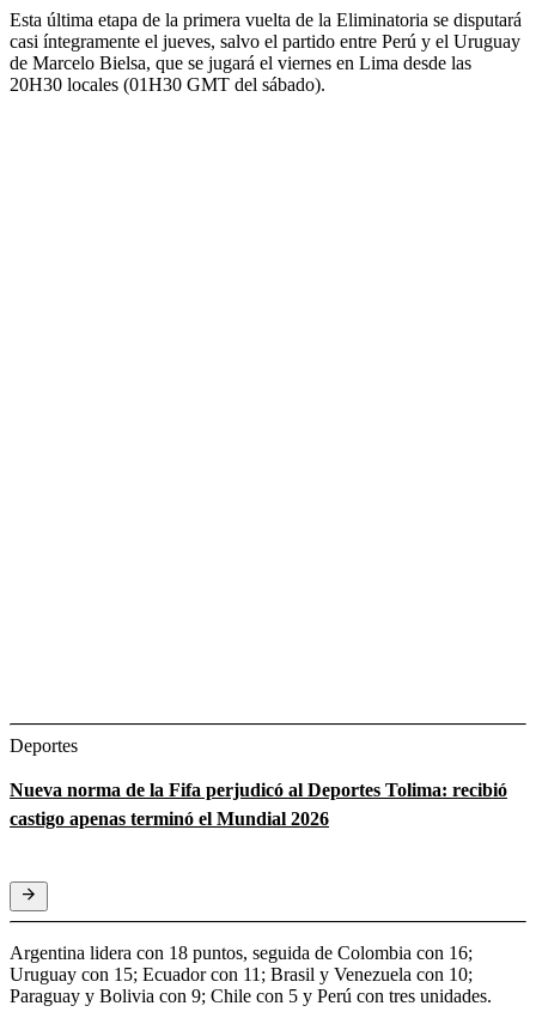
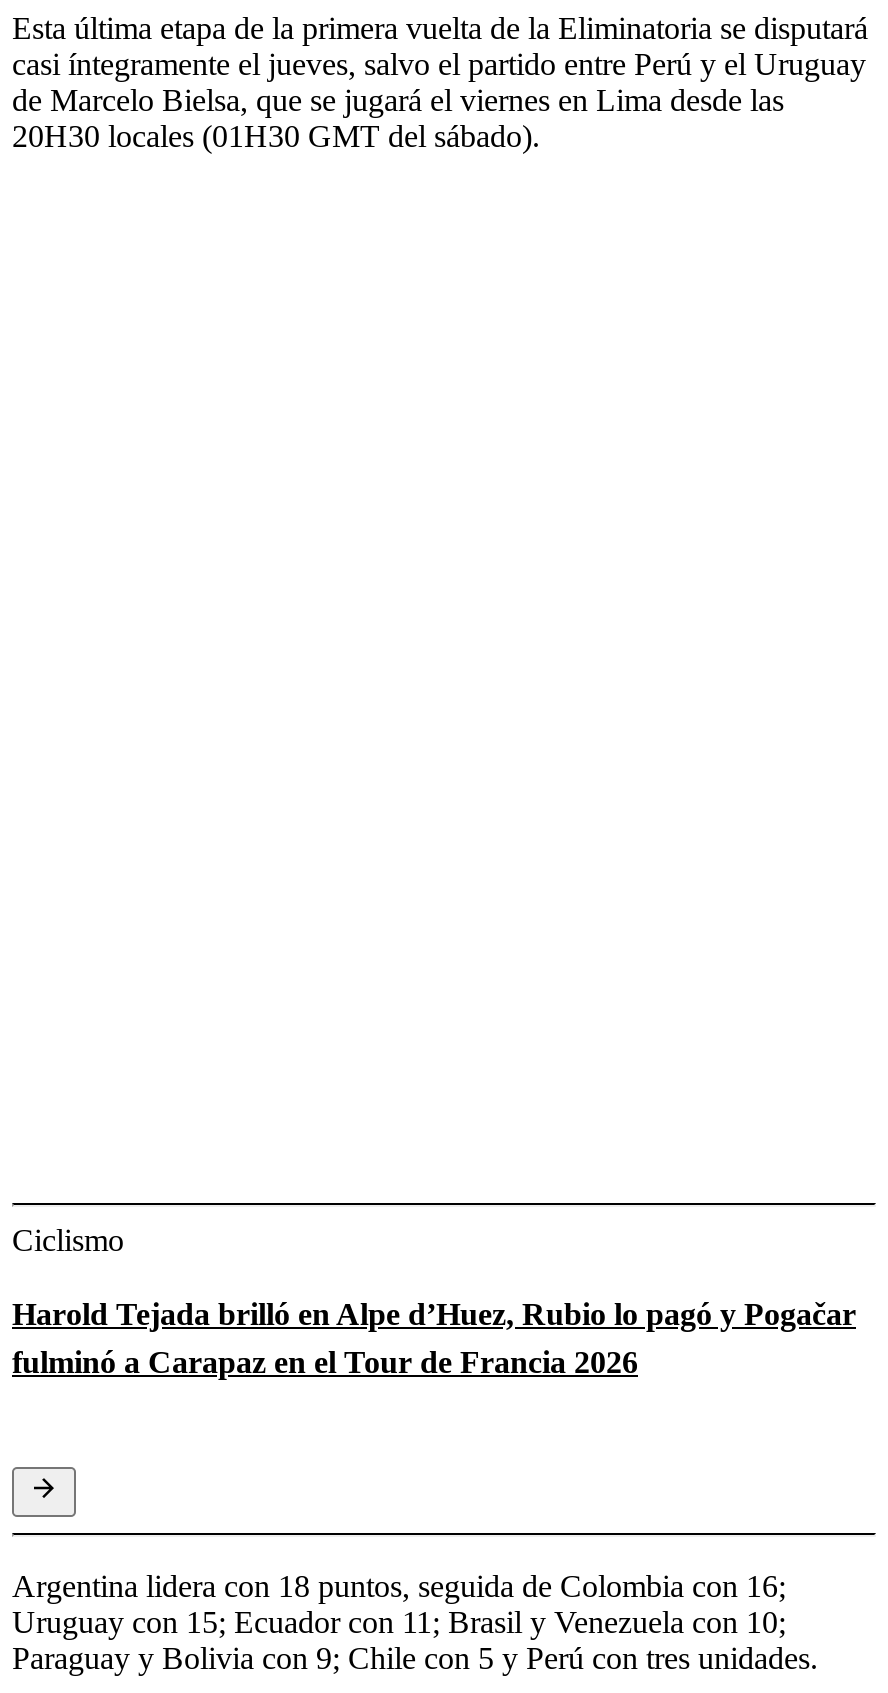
- Deportes
+ Ciclismo

- Nueva norma de la Fifa perjudicó al Deportes Tolima: recibió
- castigo apenas terminó el Mundial 2026
+ Harold Tejada brilló en Alpe d’Huez, Rubio lo pagó y Pogačar
+ fulminó a Carapaz en el Tour de Francia 2026
